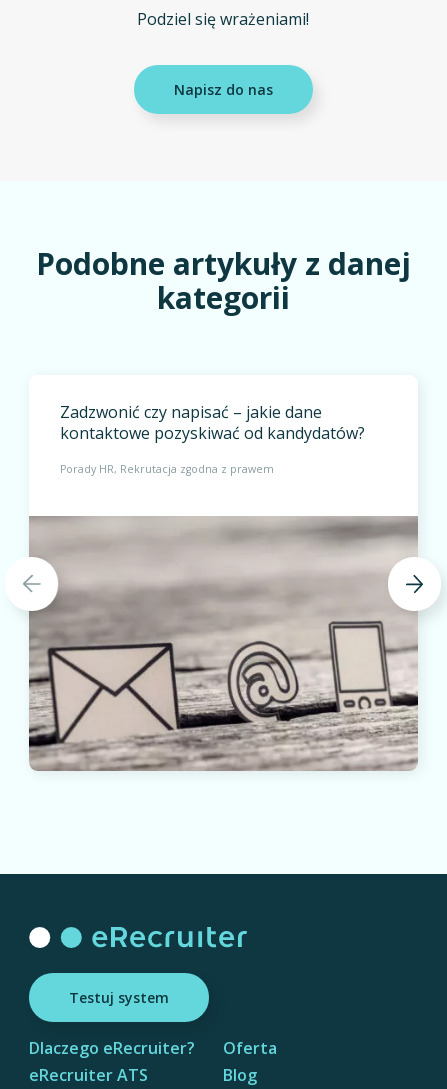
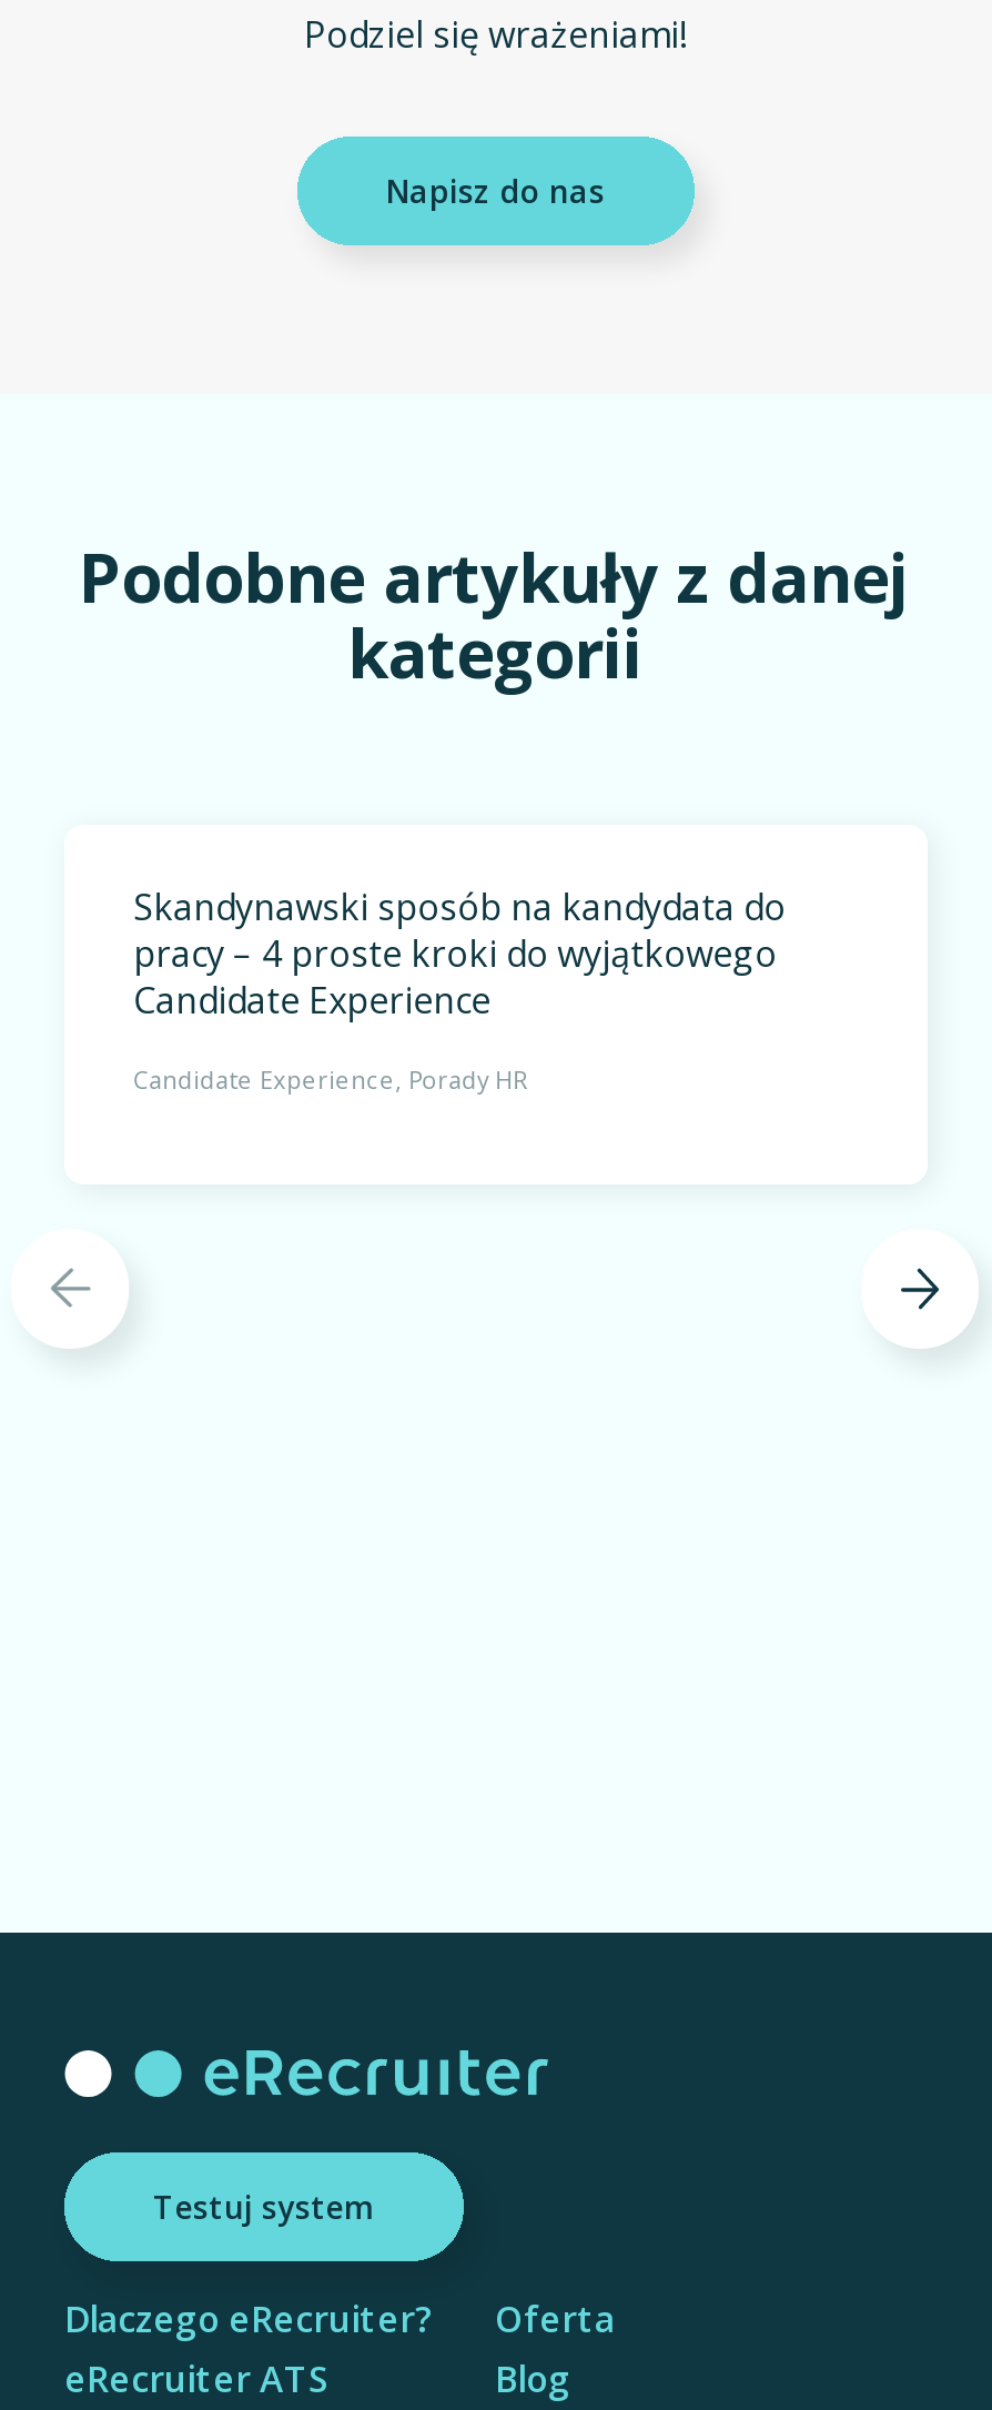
- Zadzwonić czy napisać – jakie dane
- kontaktowe pozyskiwać od kandydatów?
+ Skandynawski sposób na kandydata do
+ pracy – 4 proste kroki do wyjątkowego
+ Candidate Experience

- Porady HR Rekrutacja zgodna z prawem
+ Candidate Experience Porady HR

- [image]
